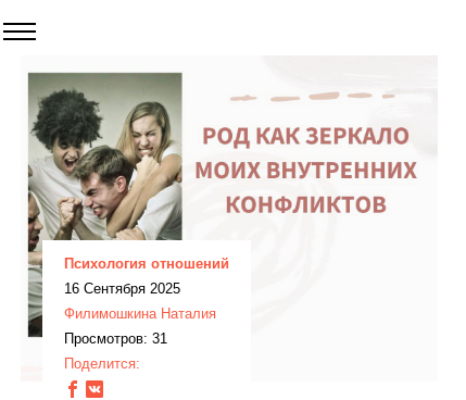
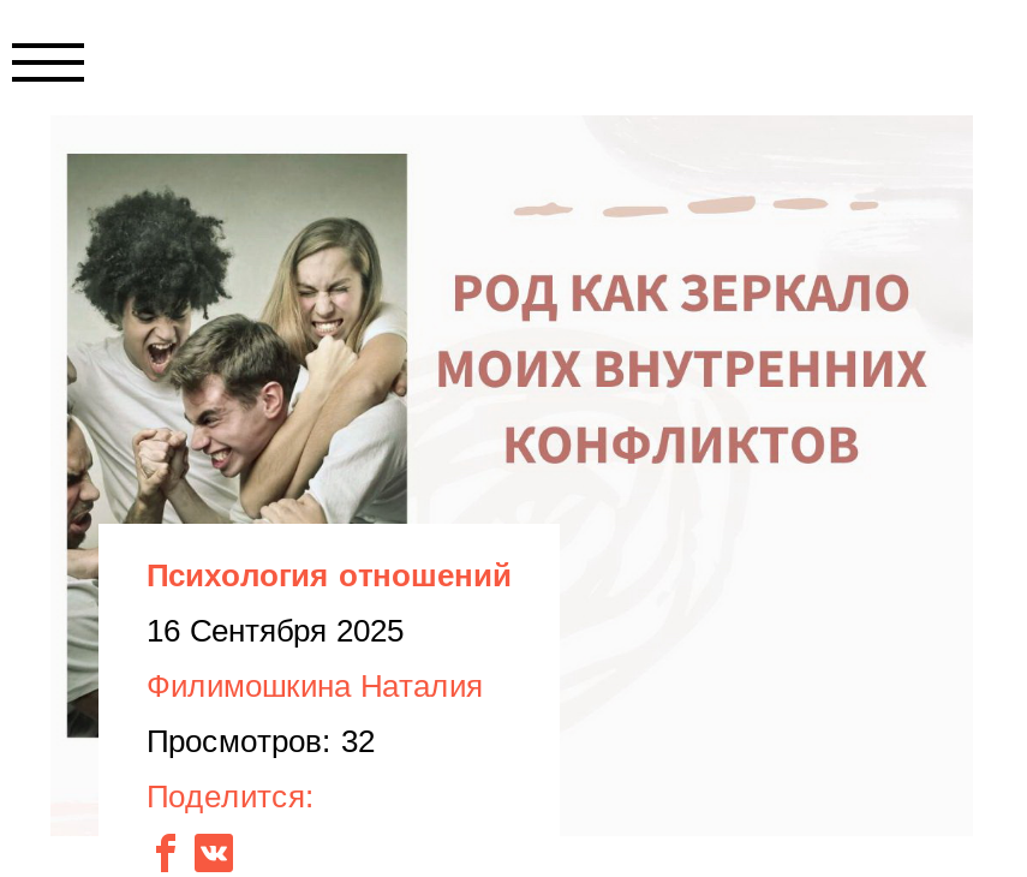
- Просмотров: 31
+ Просмотров: 32
